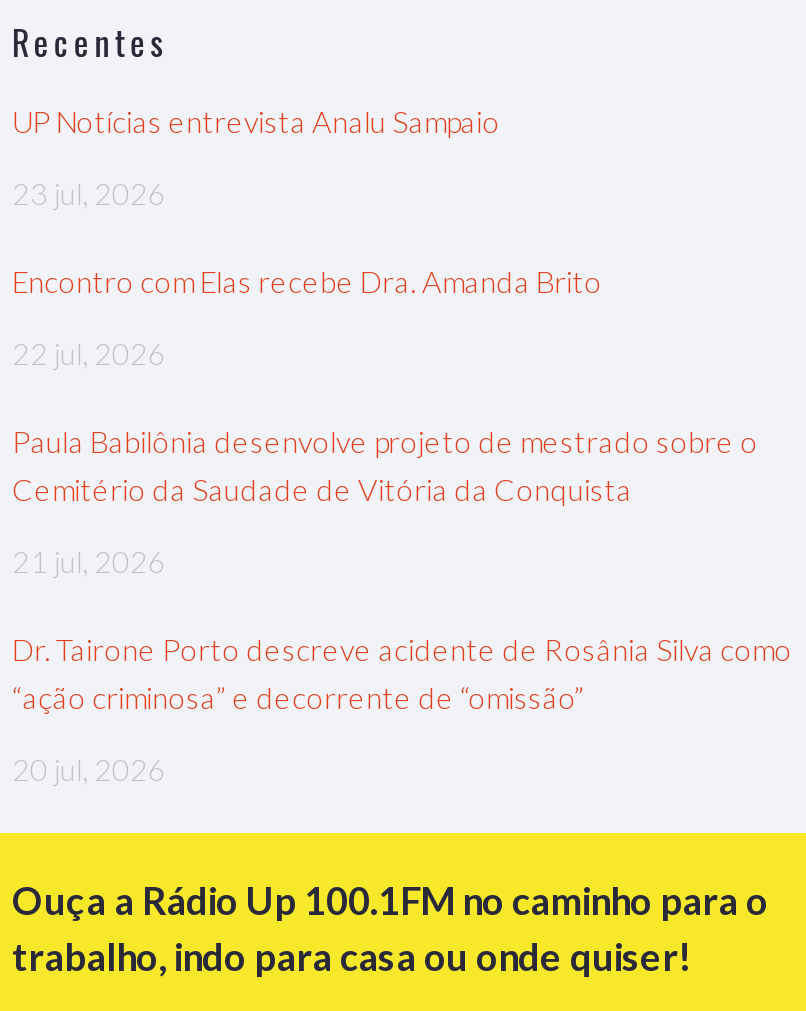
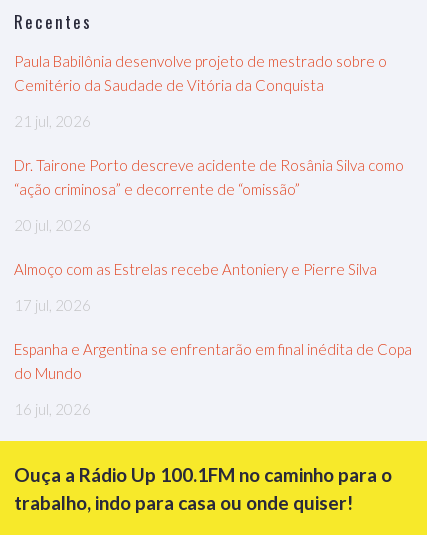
- UP Notícias entrevista Analu Sampaio
- 23 jul, 2026
- Encontro com Elas recebe Dra. Amanda Brito
- 22 jul, 2026

moved up: Paula Babilônia desenvolve projeto de mestrado sobre o | Cemitério da Saudade de Vitória da Conquista | 21 jul, 2026 | Dr. Tairone Porto descreve acidente de Rosânia Silva como | “ação criminosa” e decorrente de “omissão” | 20 jul, 2026

+ Almoço com as Estrelas recebe Antoniery e Pierre Silva
+ 17 jul, 2026
+ Espanha e Argentina se enfrentarão em final inédita de Copa
+ do Mundo
+ 16 jul, 2026
